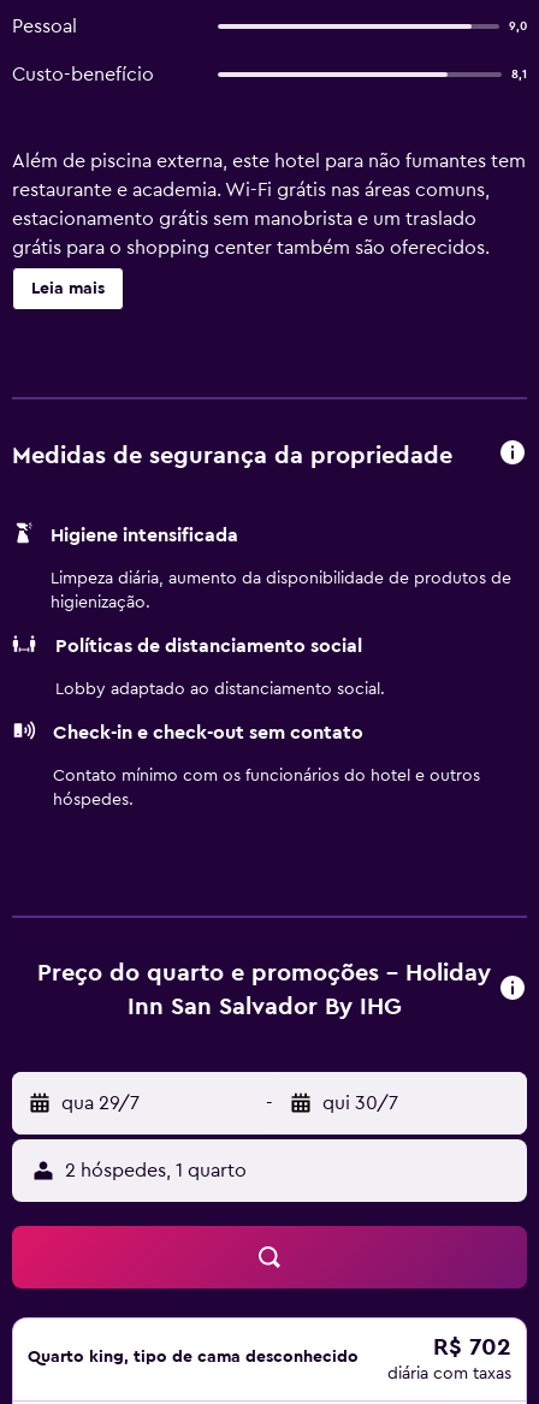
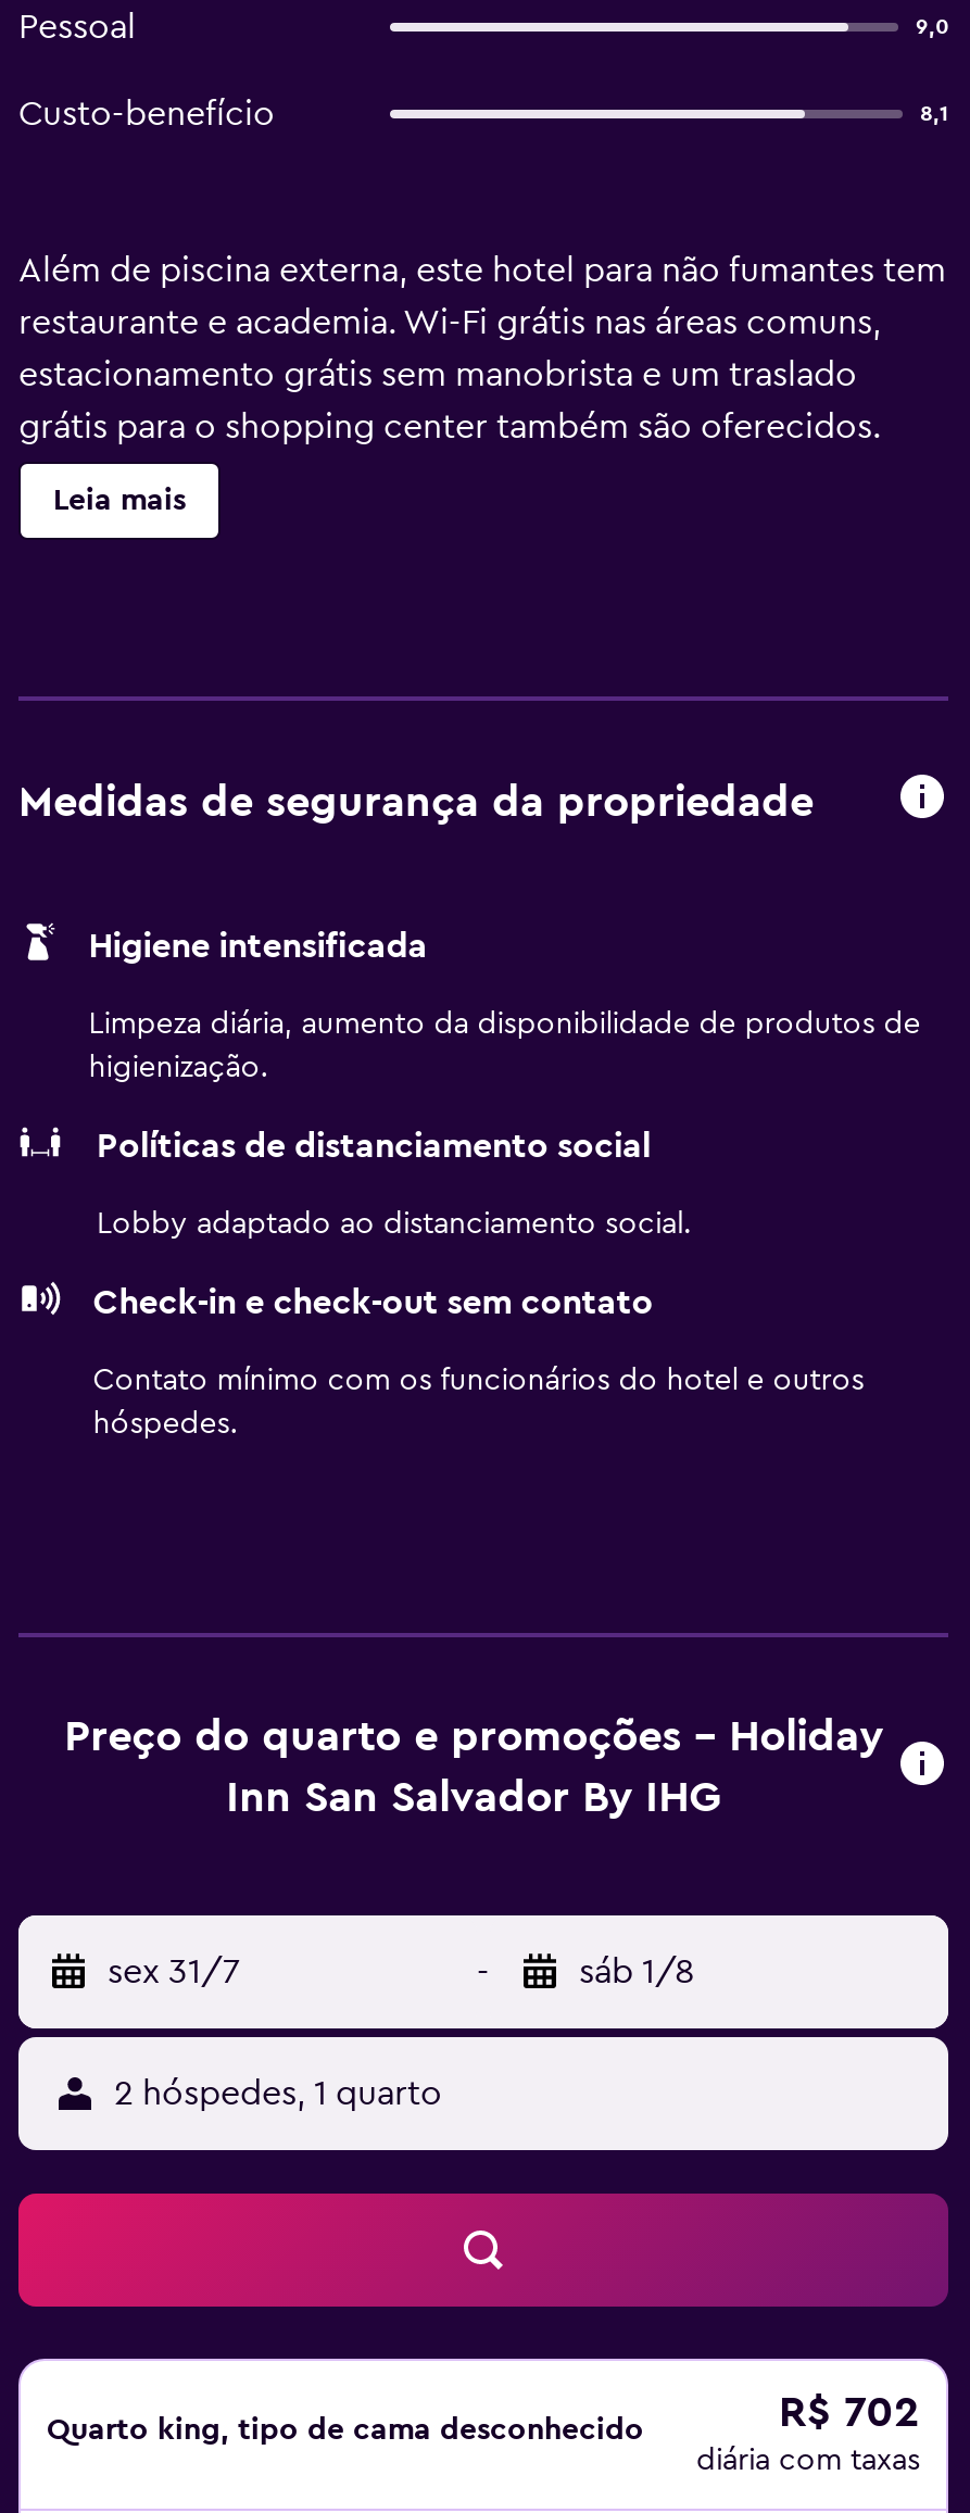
- qua 29/7
+ sex 31/7

- qui 30/7
+ sáb 1/8
